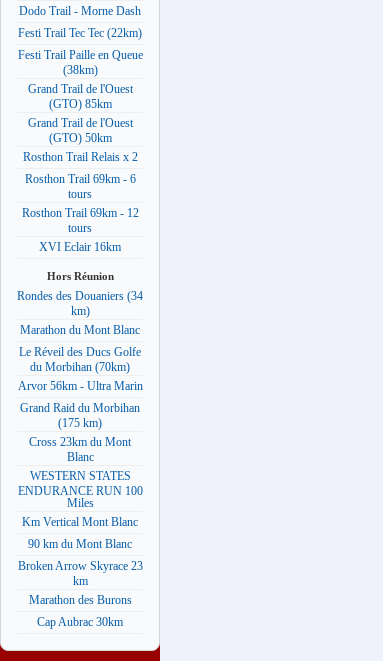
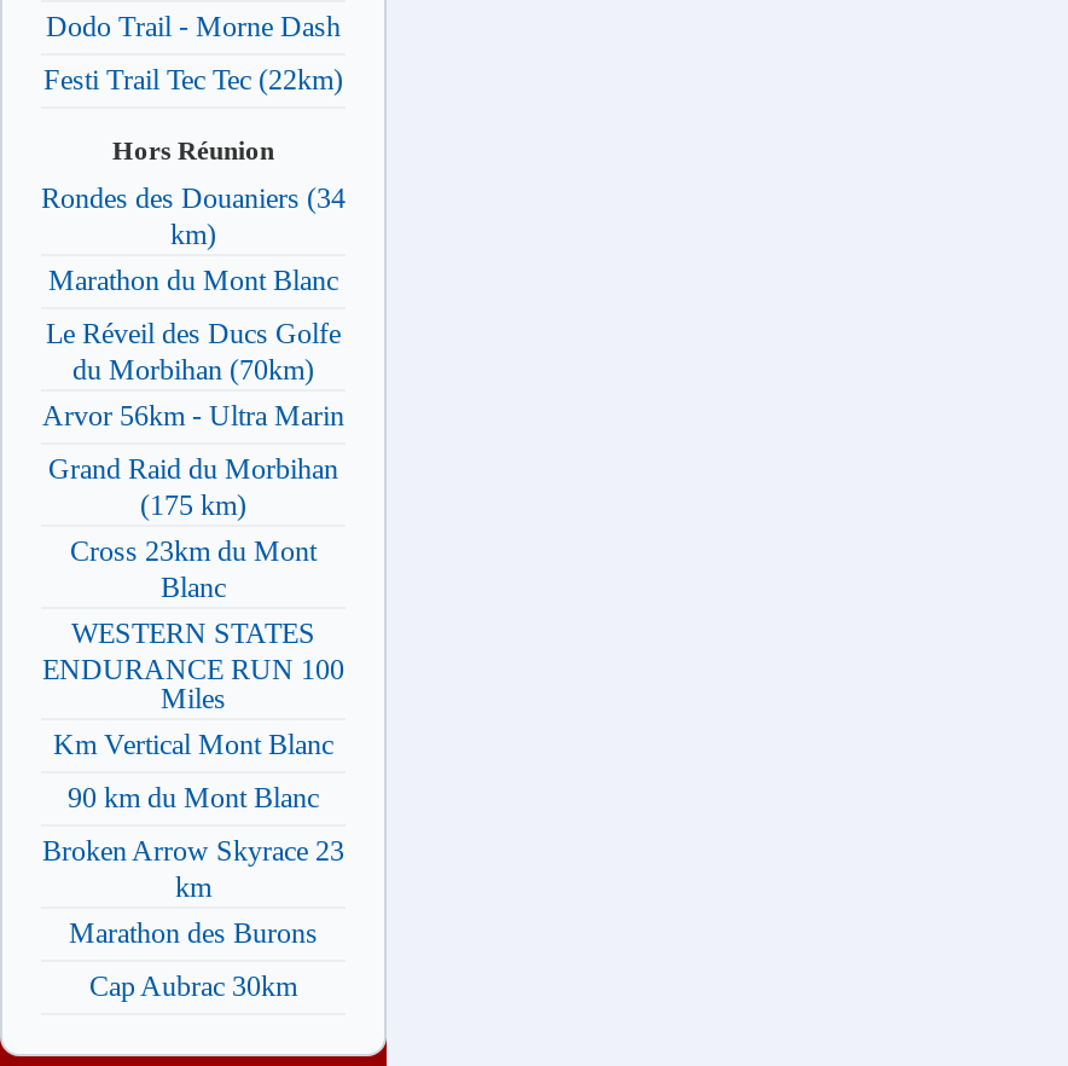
- Festi Trail Paille en Queue
- (38km)
- Grand Trail de l'Ouest
- (GTO) 85km
- Grand Trail de l'Ouest
- (GTO) 50km
- Rosthon Trail Relais x 2
- Rosthon Trail 69km - 6
- tours
- Rosthon Trail 69km - 12
- tours
- XVI Eclair 16km
